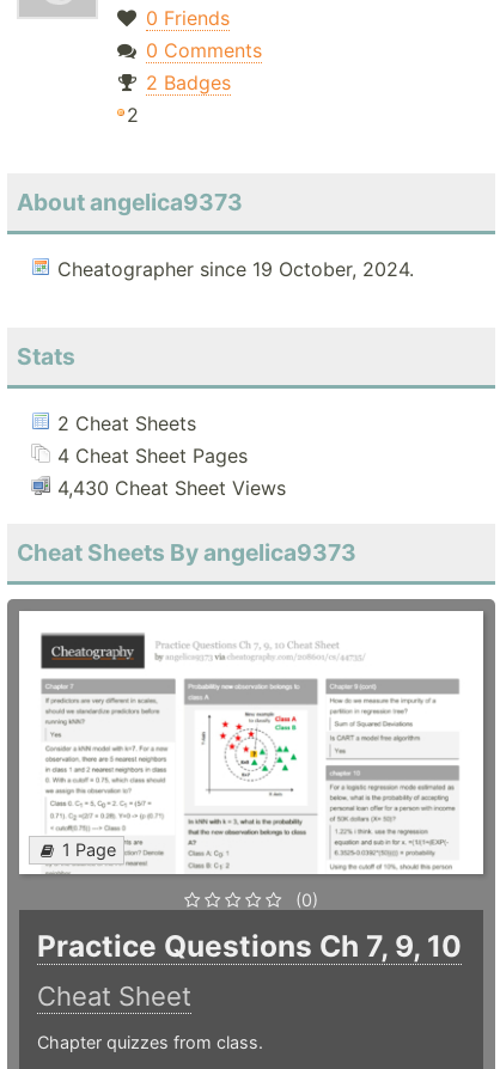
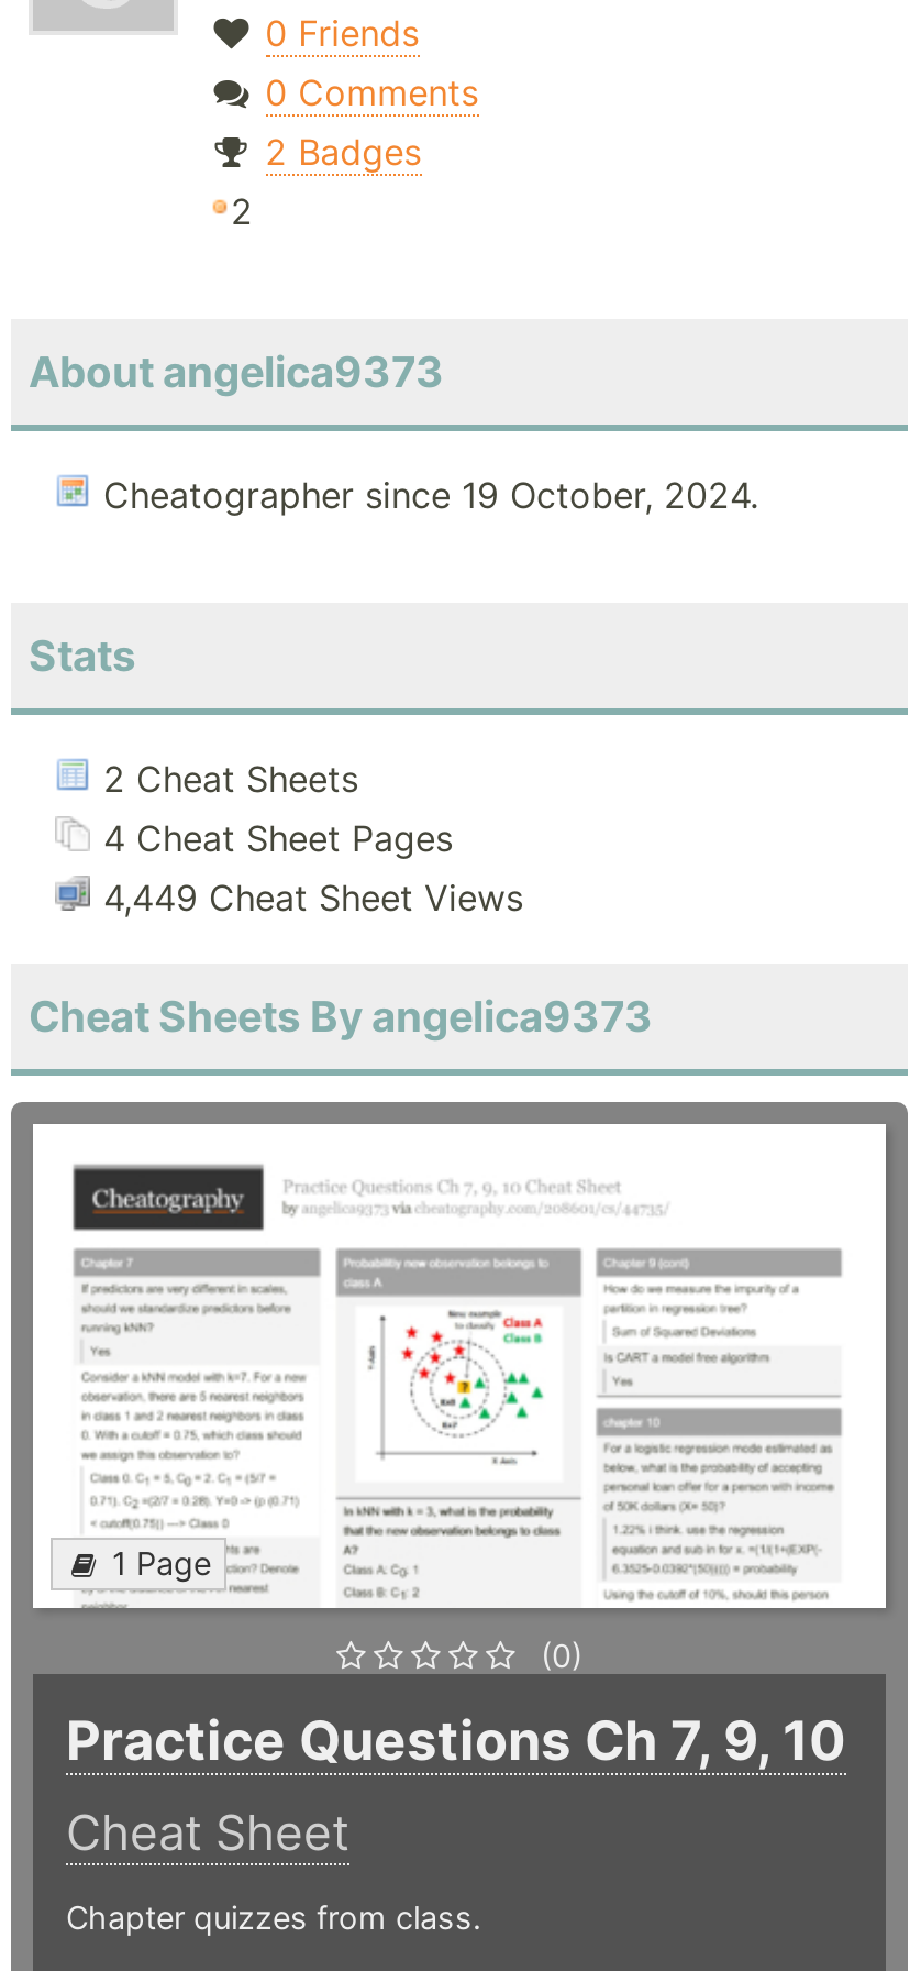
- 4,430 Cheat Sheet Views
+ 4,449 Cheat Sheet Views
